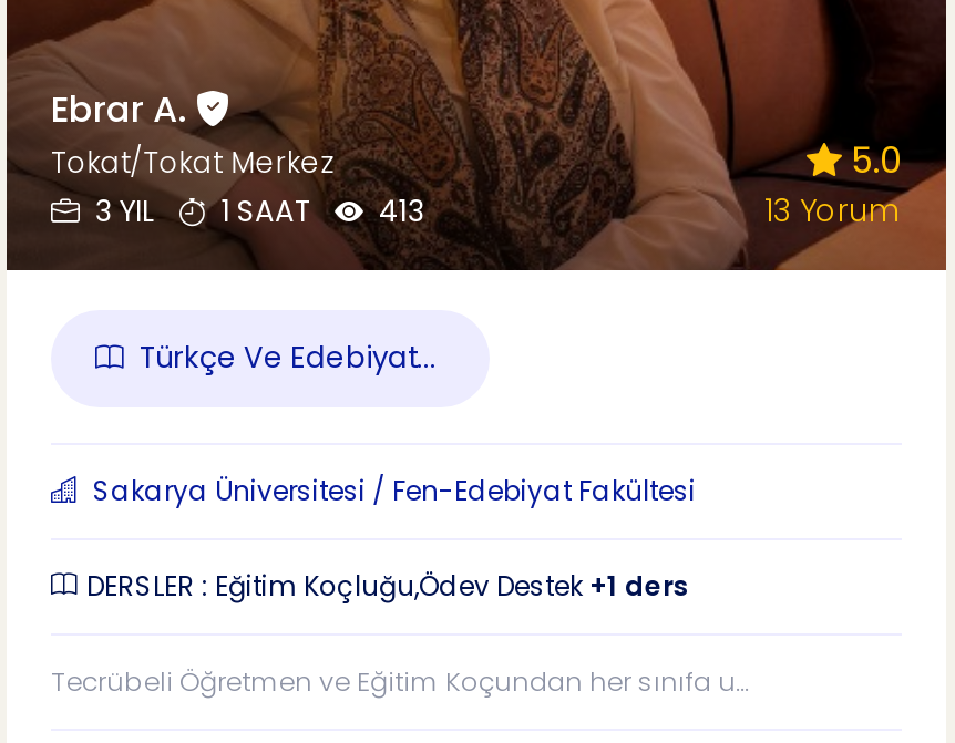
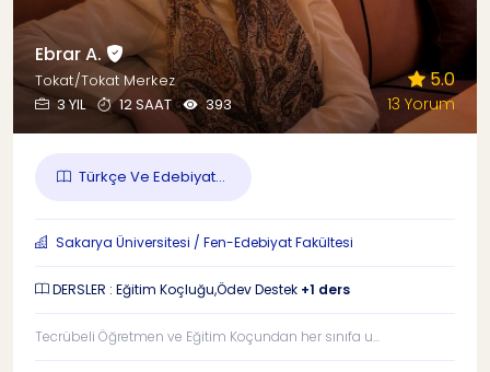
- 1 SAAT
+ 12 SAAT

- 413
+ 393
